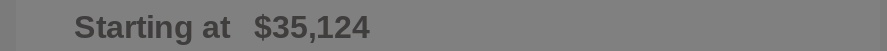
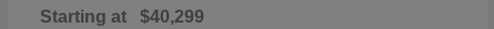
- Starting at $35,124
+ Starting at $40,299
